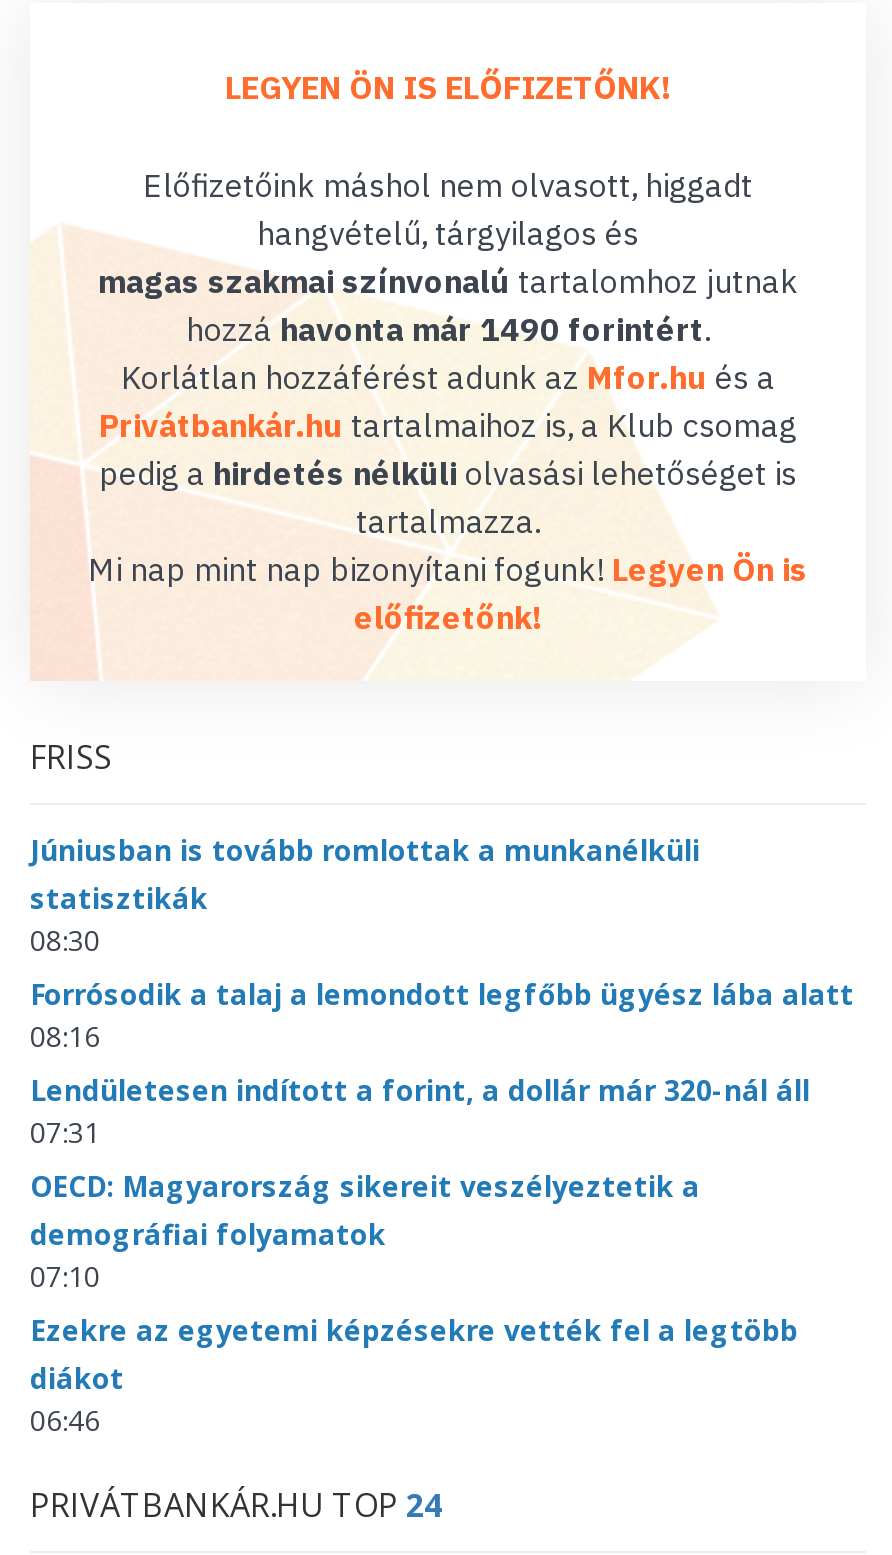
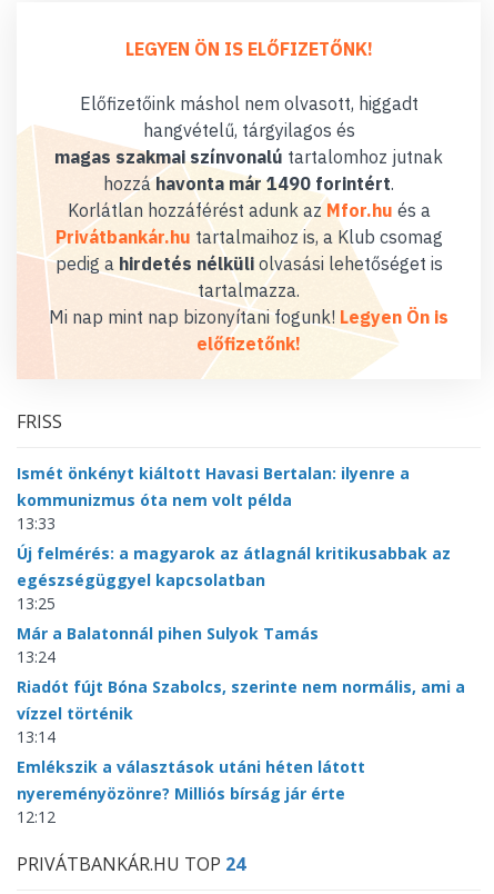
- Júniusban is tovább romlottak a munkanélküli
- statisztikák
- 08:30
- Forrósodik a talaj a lemondott legfőbb ügyész lába alatt
- 08:16
- Lendületesen indított a forint, a dollár már 320-nál áll
- 07:31
- OECD: Magyarország sikereit veszélyeztetik a
- demográfiai folyamatok
- 07:10
- Ezekre az egyetemi képzésekre vették fel a legtöbb
- diákot
- 06:46
+ Ismét önkényt kiáltott Havasi Bertalan: ilyenre a
+ kommunizmus óta nem volt példa
+ 13:33
+ Új felmérés: a magyarok az átlagnál kritikusabbak az
+ egészségüggyel kapcsolatban
+ 13:25
+ Már a Balatonnál pihen Sulyok Tamás
+ 13:24
+ Riadót fújt Bóna Szabolcs, szerinte nem normális, ami a
+ vízzel történik
+ 13:14
+ Emlékszik a választások utáni héten látott
+ nyereményözönre? Milliós bírság jár érte
+ 12:12
